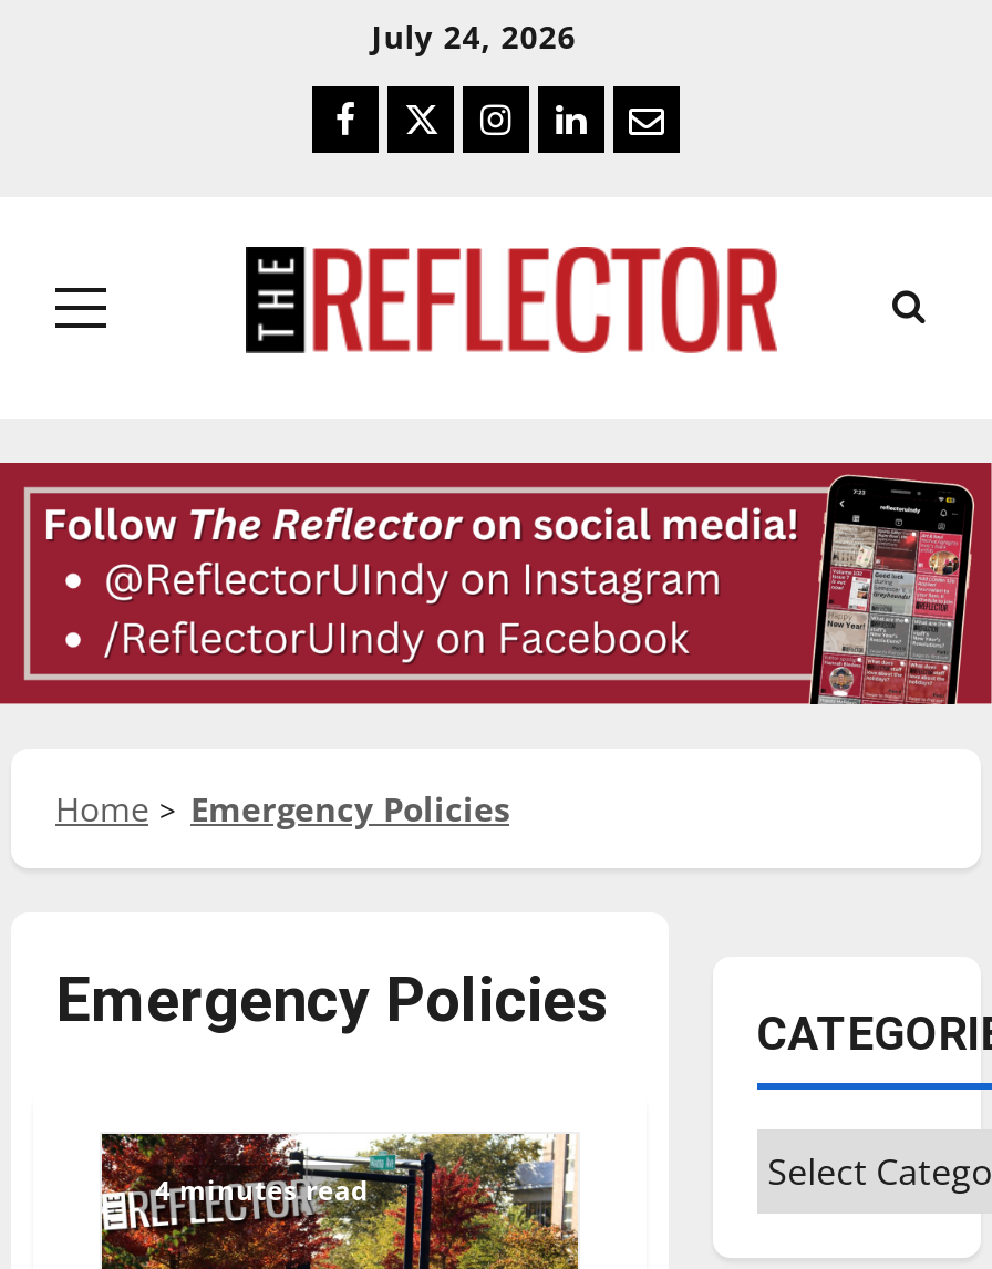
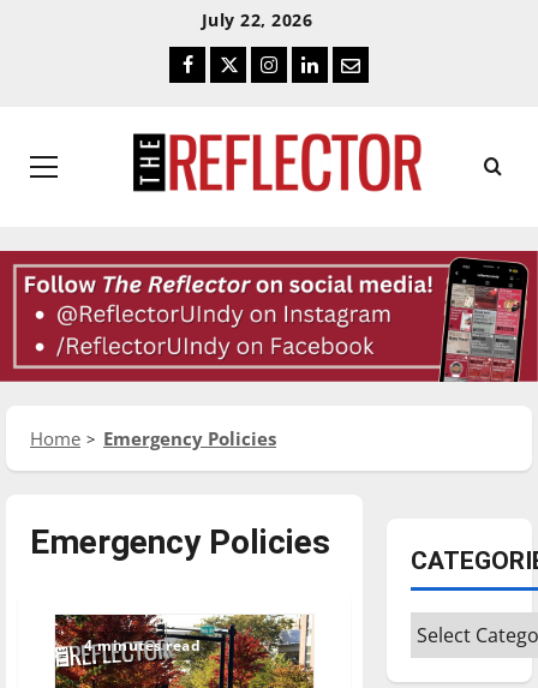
- July 24, 2026
+ July 22, 2026
